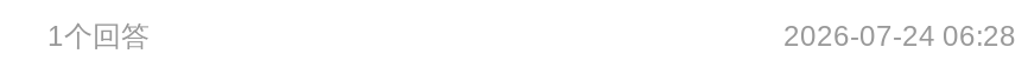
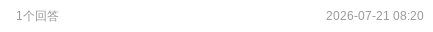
- 2026-07-24 06:28
+ 2026-07-21 08:20
